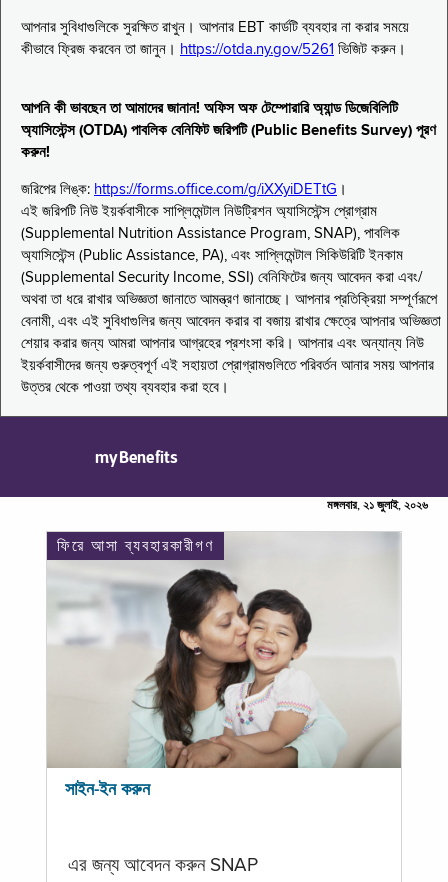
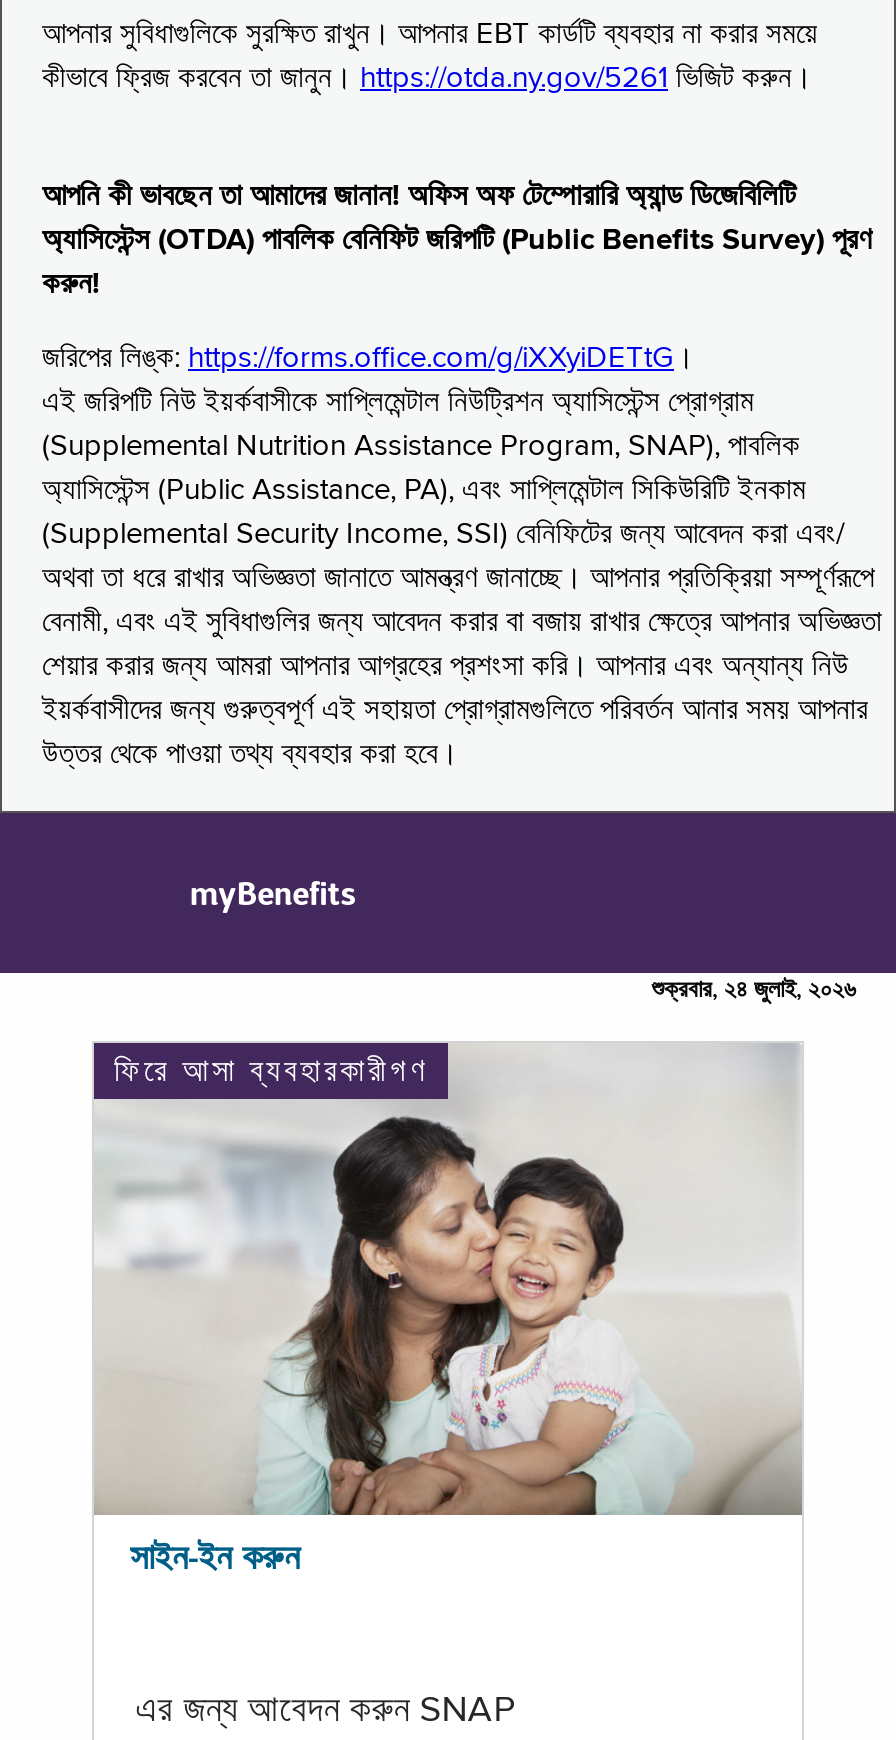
- মঙ্গলবার, ২১ জুলাই, ২০২৬
+ শুক্রবার, ২৪ জুলাই, ২০২৬
